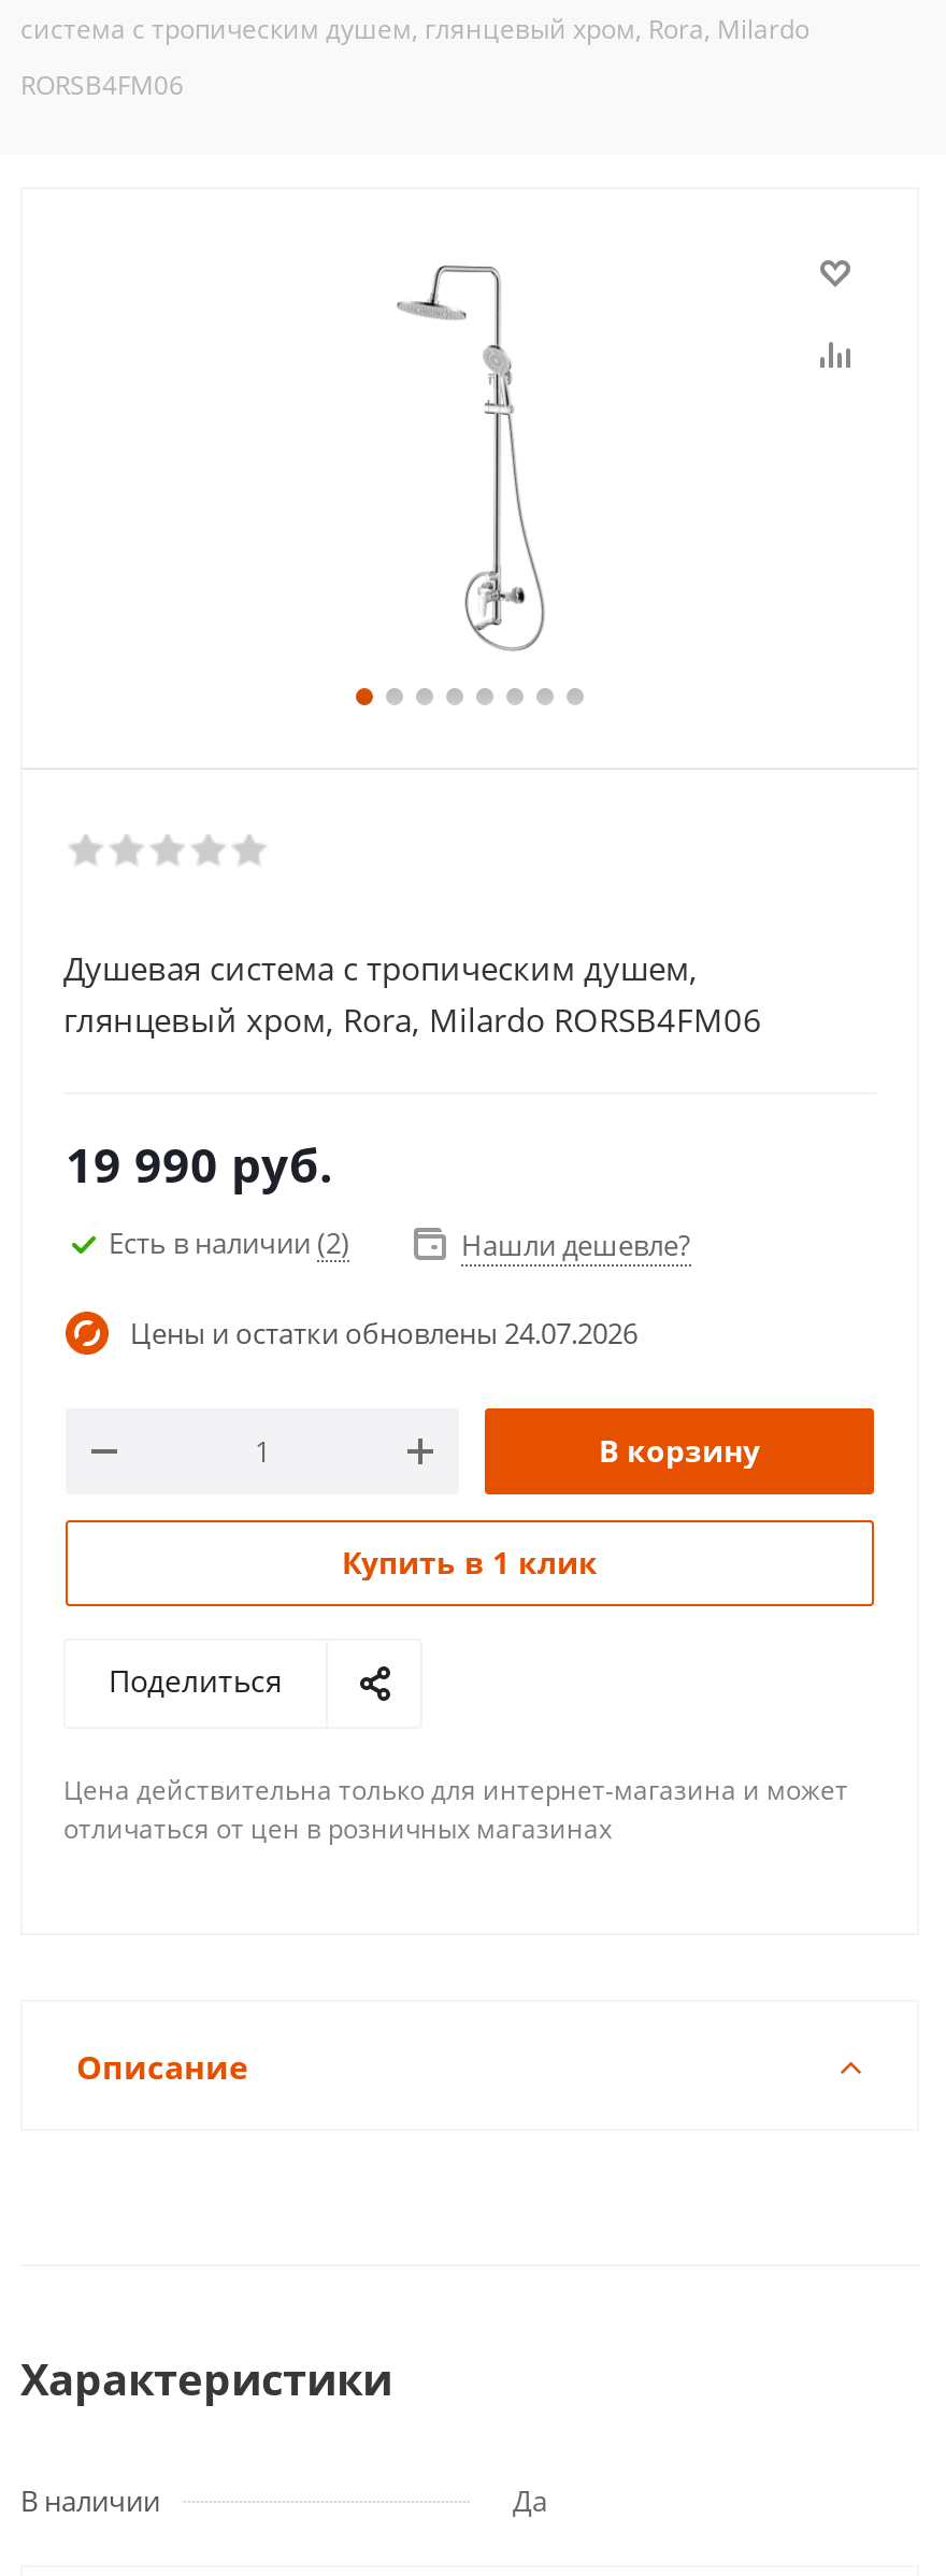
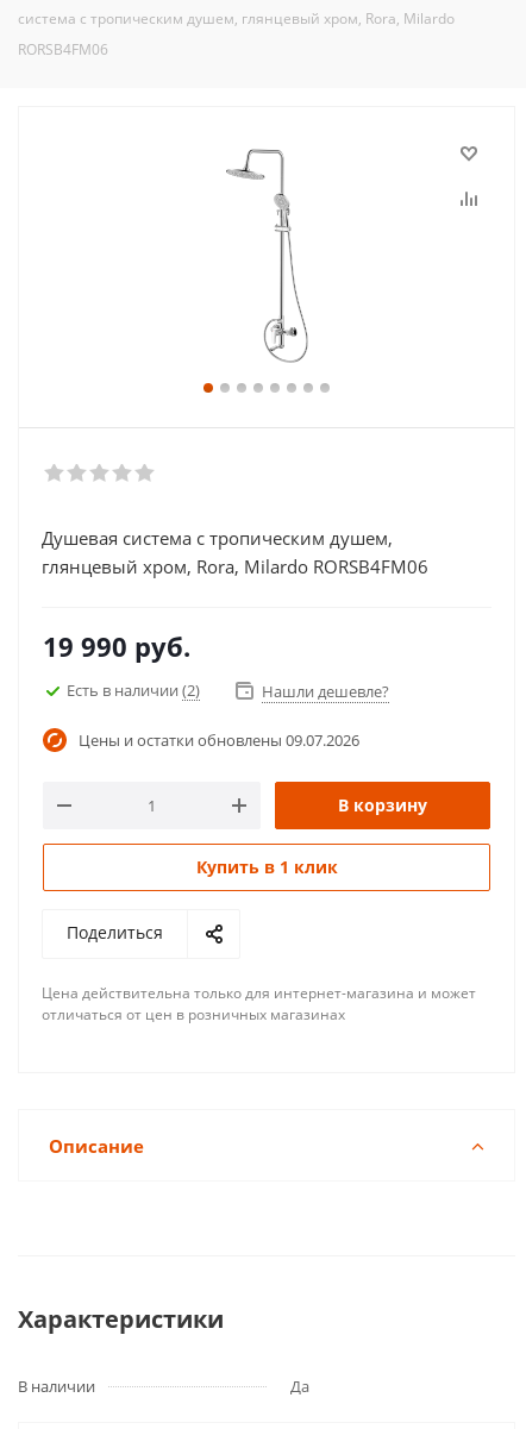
- Цены и остатки обновлены 24.07.2026
+ Цены и остатки обновлены 09.07.2026
